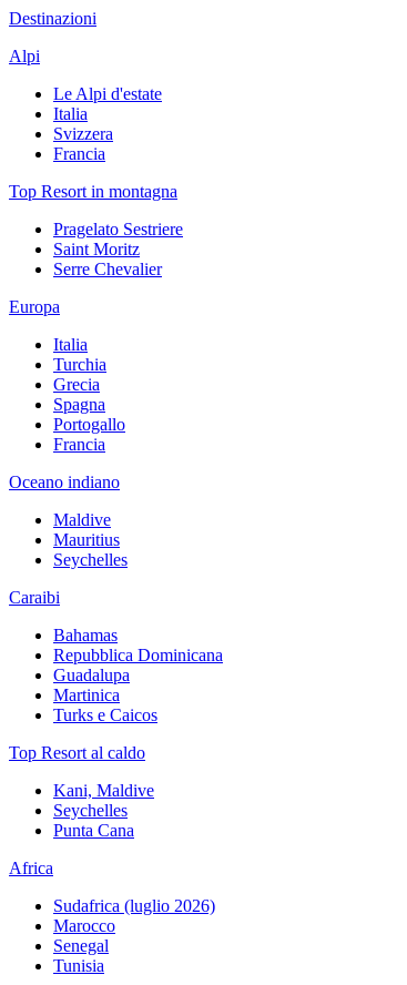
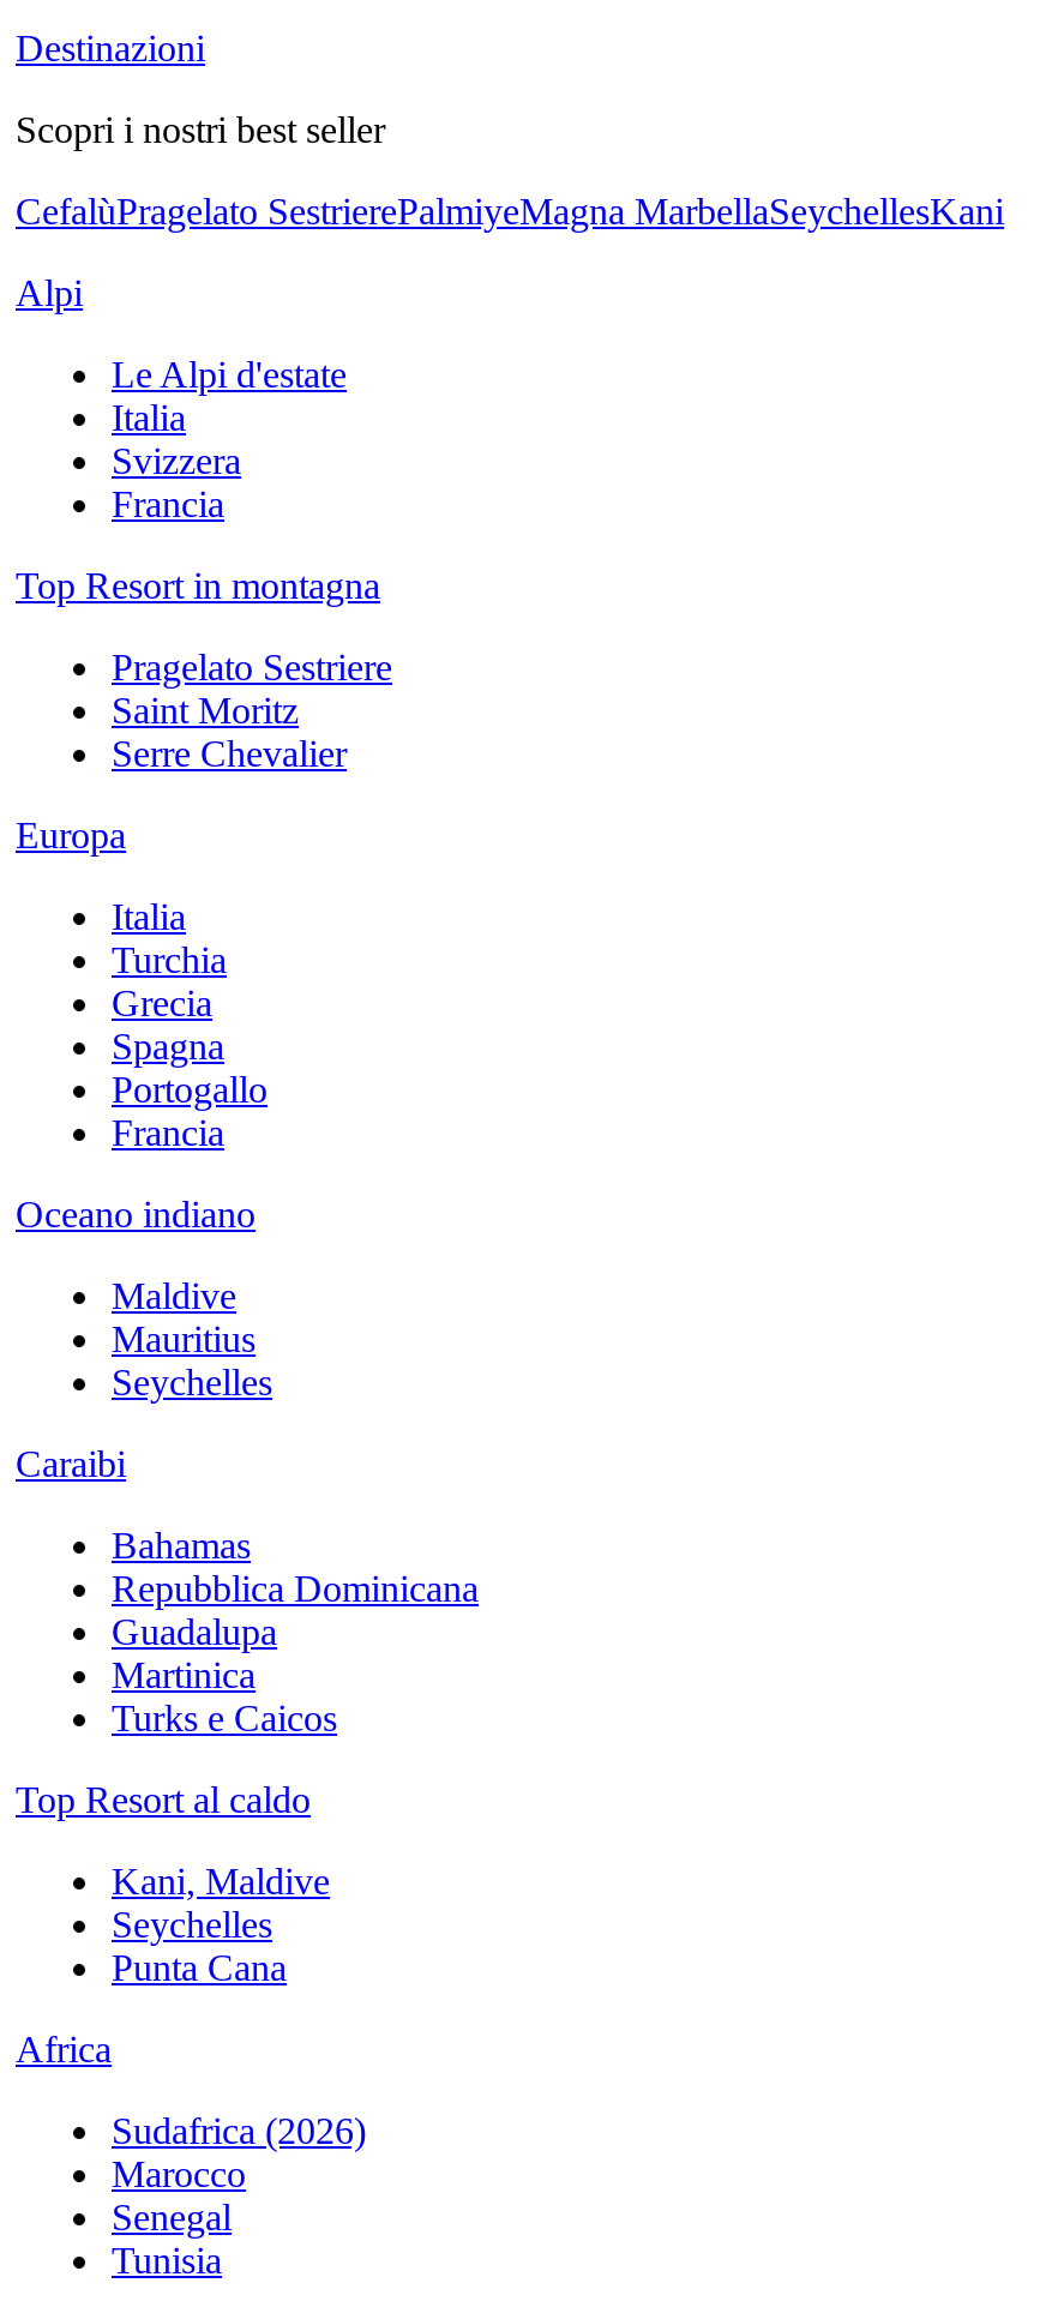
+ Scopri i nostri best seller
+ CefalùPragelato SestrierePalmiyeMagna MarbellaSeychellesKani

- Sudafrica (luglio 2026)
+ Sudafrica (2026)
